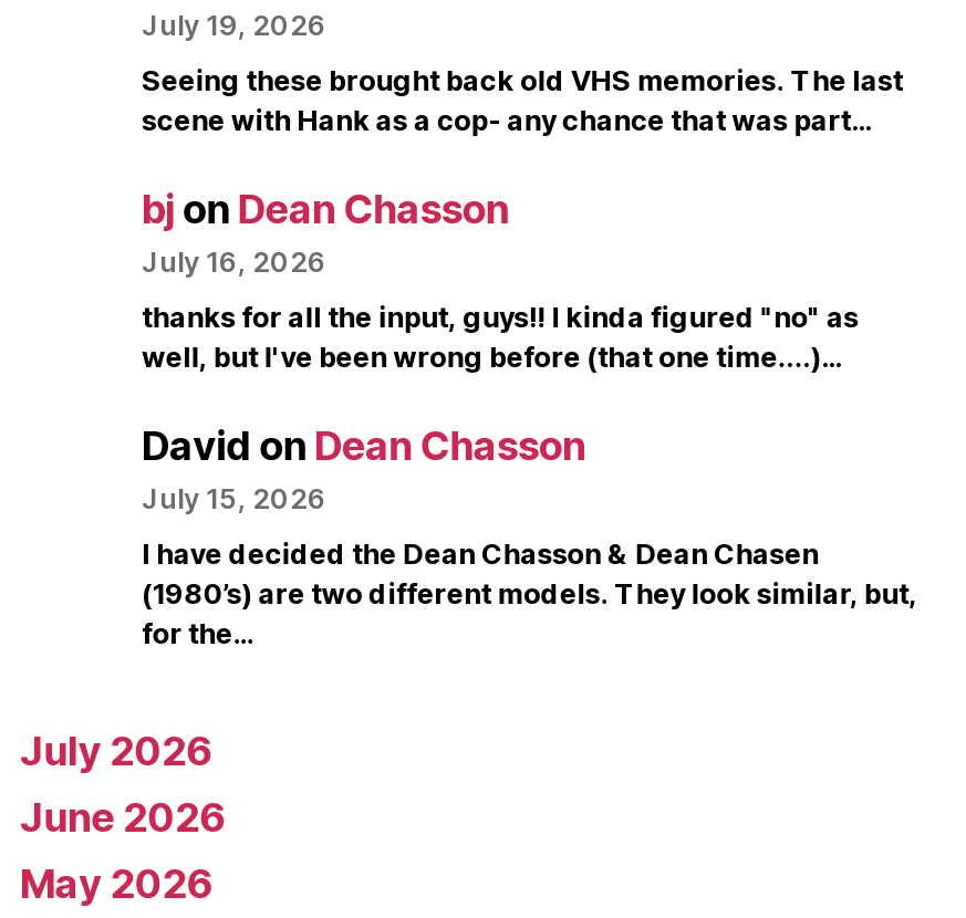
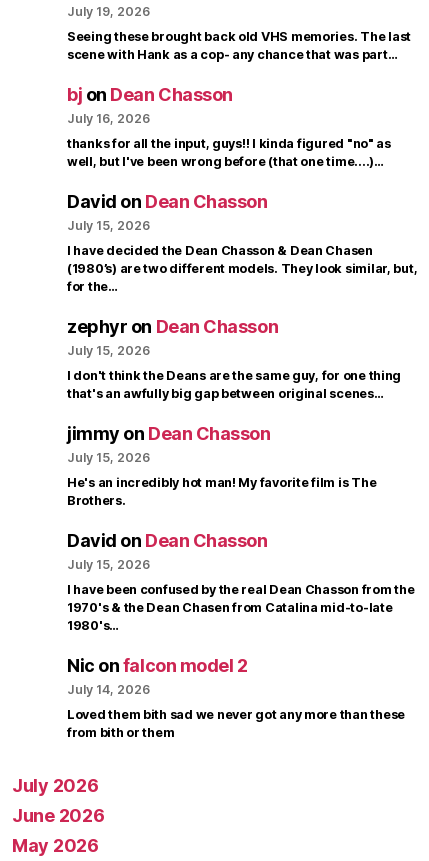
+ zephyr on Dean Chasson
+ July 15, 2026
+ I don't think the Deans are the same guy, for one thing
+ that's an awfully big gap between original scenes…
+ jimmy on Dean Chasson
+ July 15, 2026
+ He's an incredibly hot man! My favorite film is The
+ Brothers.
+ David on Dean Chasson
+ July 15, 2026
+ I have been confused by the real Dean Chasson from the
+ 1970's & the Dean Chasen from Catalina mid-to-late
+ 1980's…
+ Nic on falcon model 2
+ July 14, 2026
+ Loved them bith sad we never got any more than these
+ from bith or them
